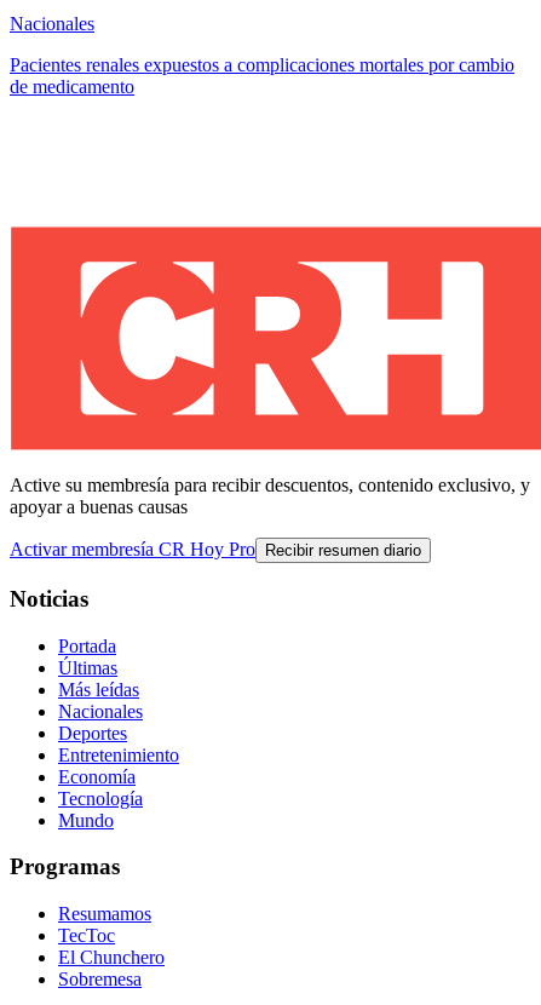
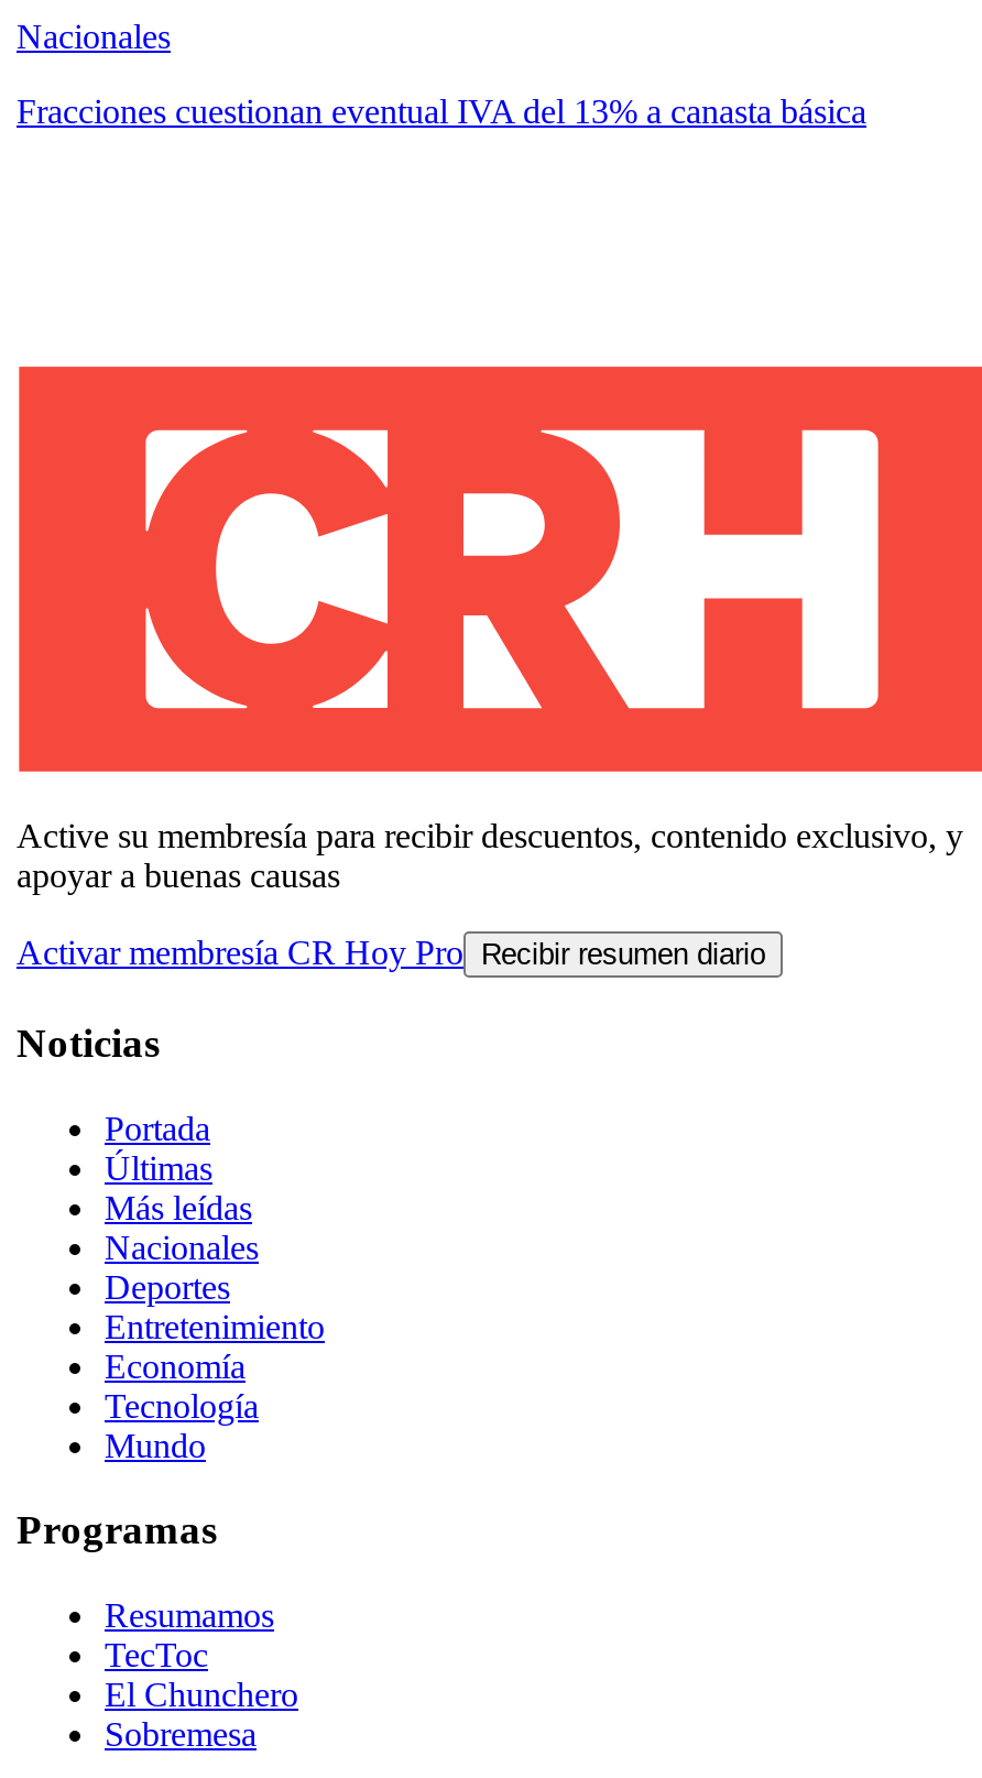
- Pacientes renales expuestos a complicaciones mortales por cambio
- de medicamento
+ Fracciones cuestionan eventual IVA del 13% a canasta básica
